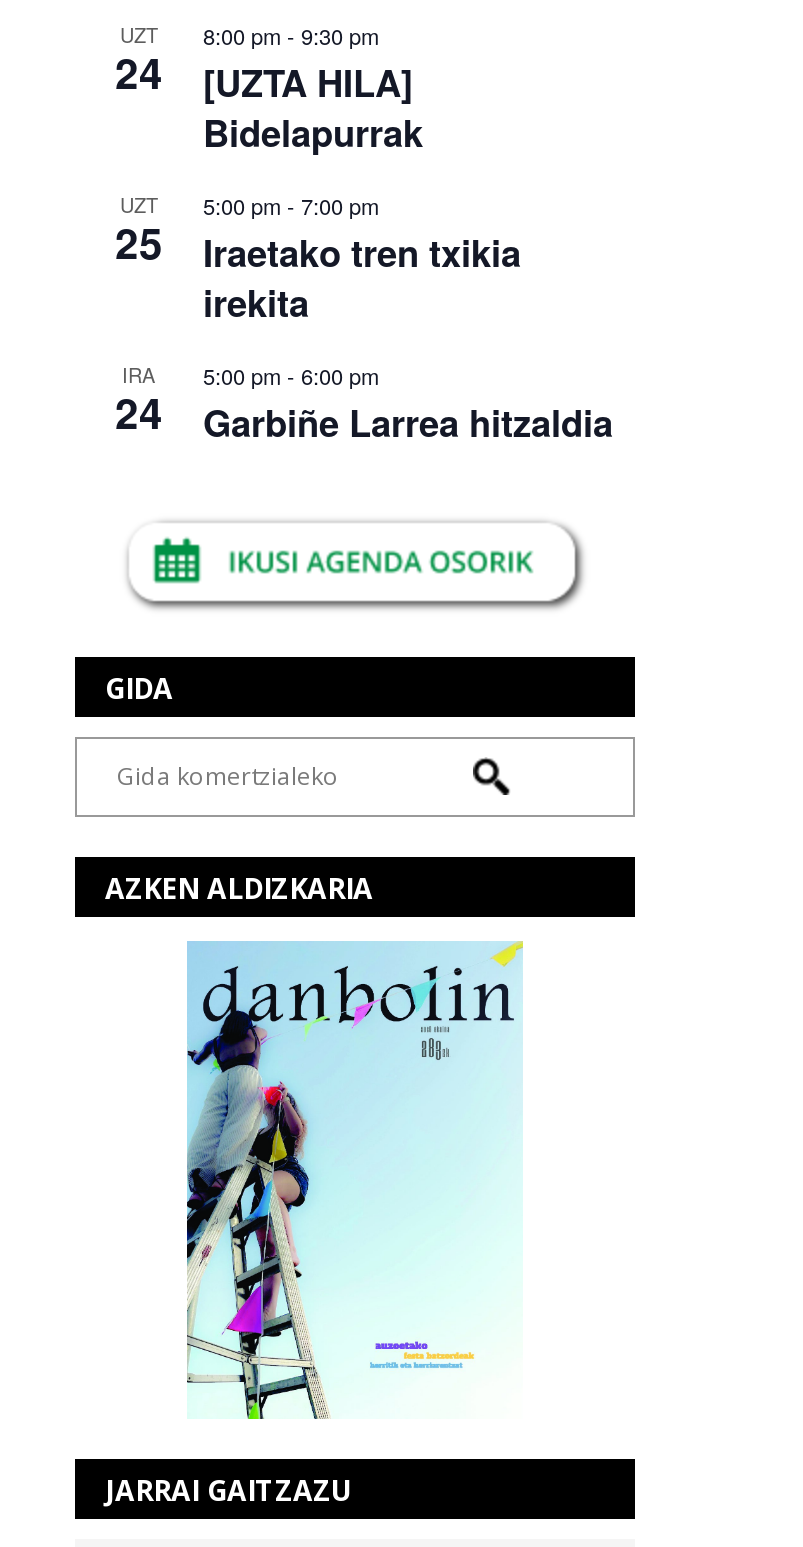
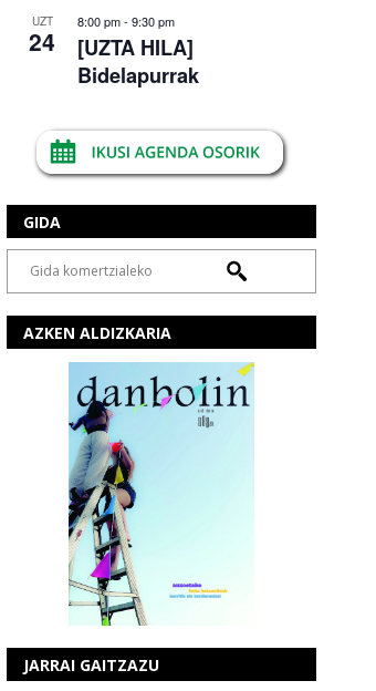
- UZT
- 25

- 5:00 pm - 7:00 pm
- Iraetako tren txikia
- irekita
- IRA
- 24

- 5:00 pm - 6:00 pm
- Garbiñe Larrea hitzaldia
